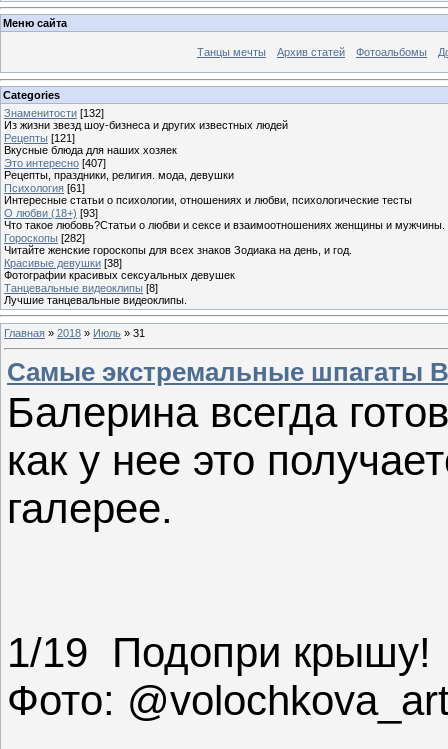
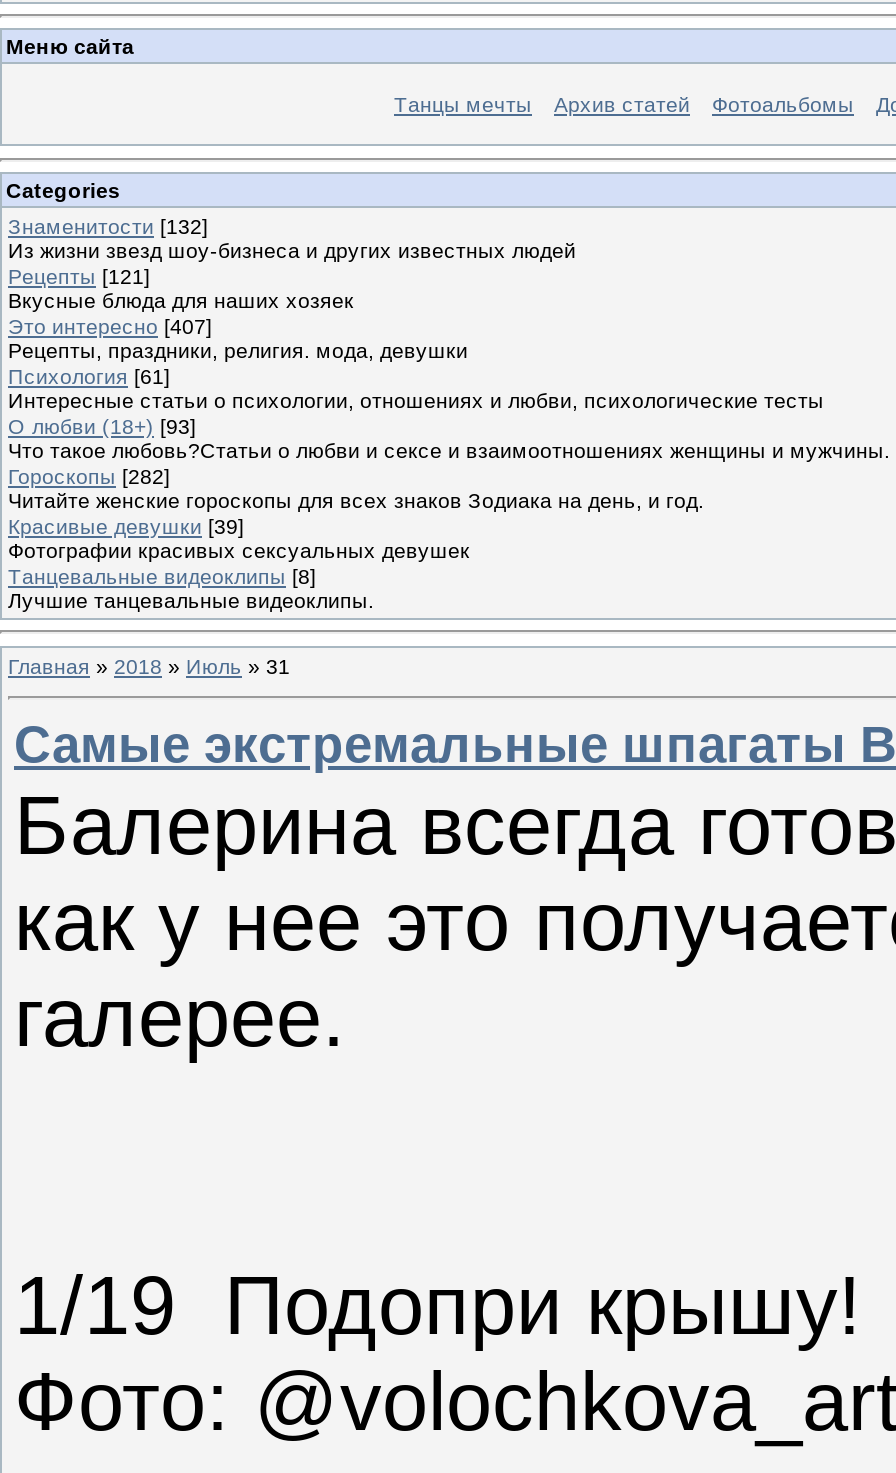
- Красивые девушки [38]
+ Красивые девушки [39]
